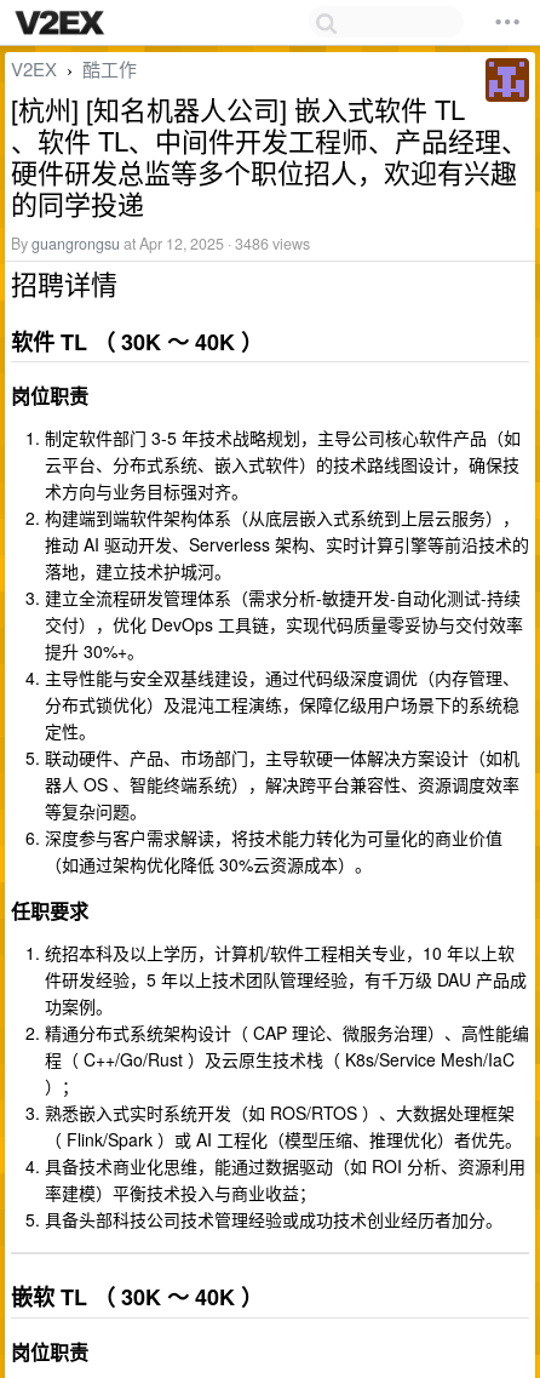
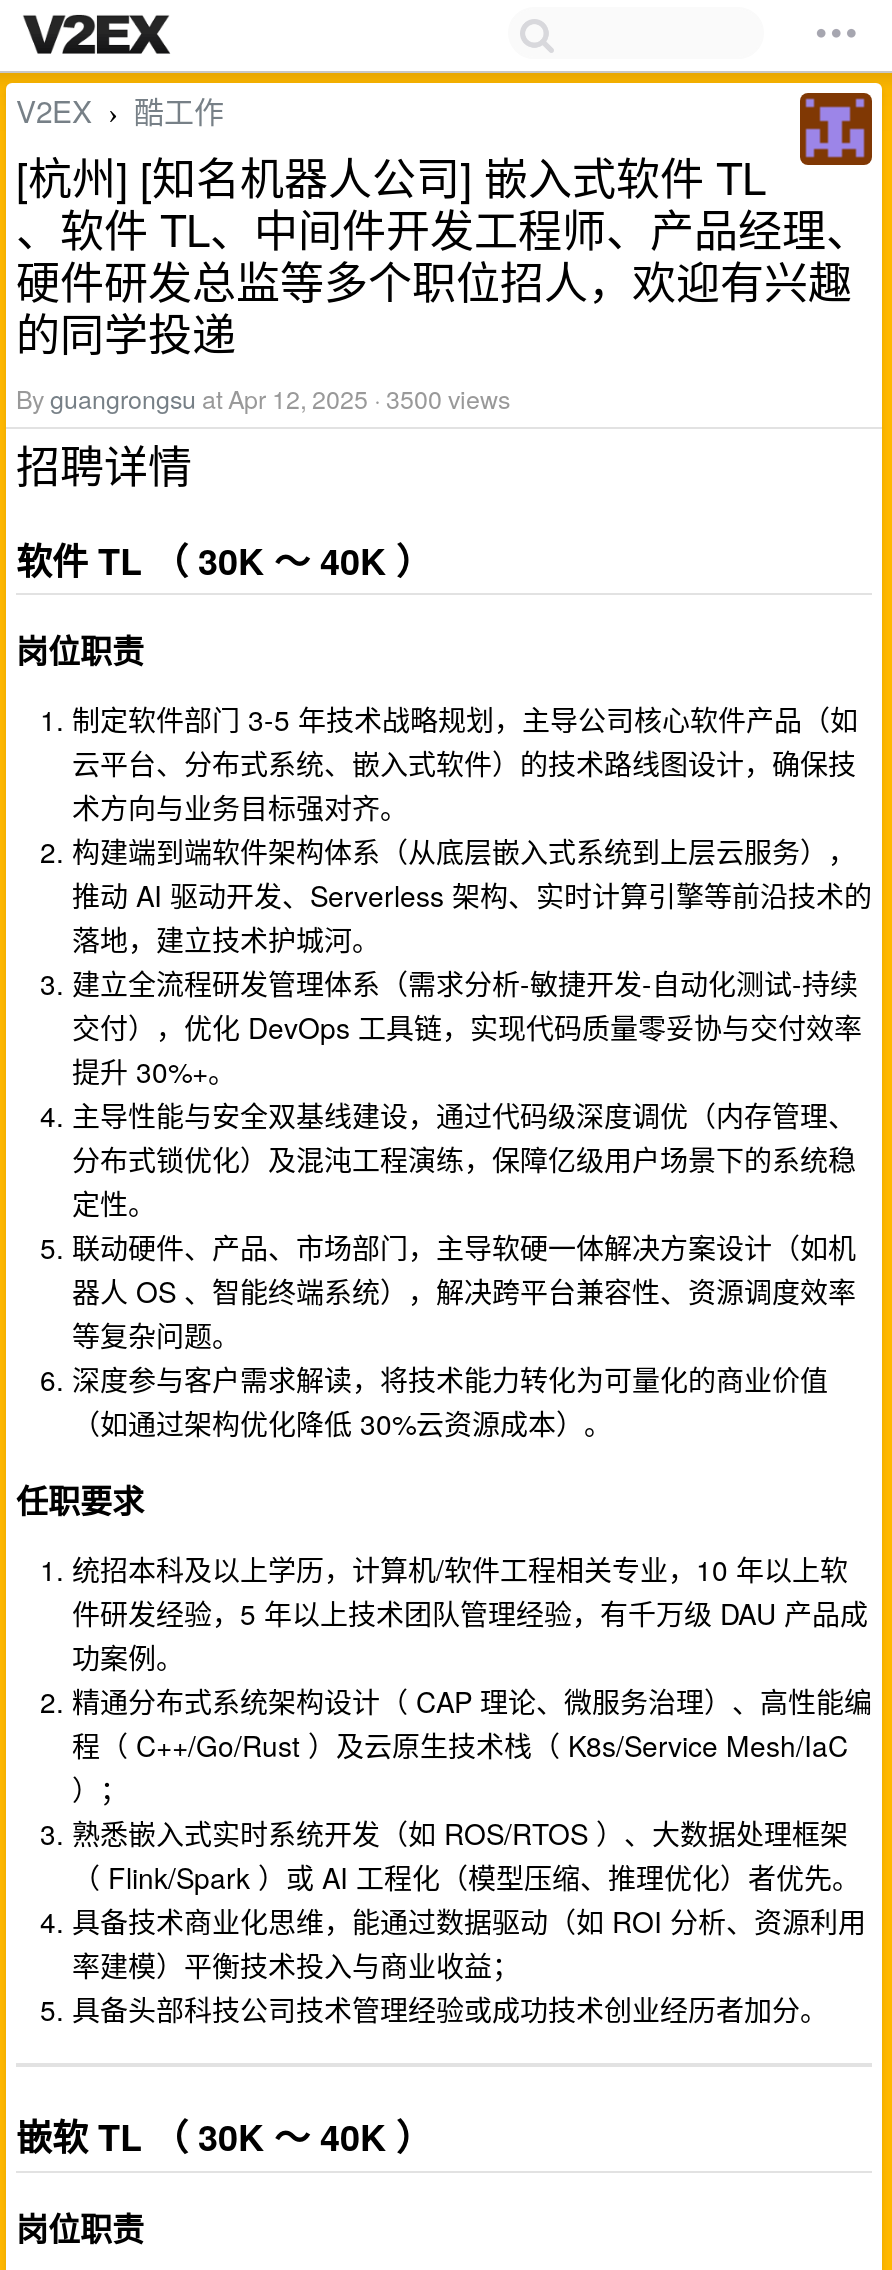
- By guangrongsu at Apr 12, 2025 · 3486 views
+ By guangrongsu at Apr 12, 2025 · 3500 views
